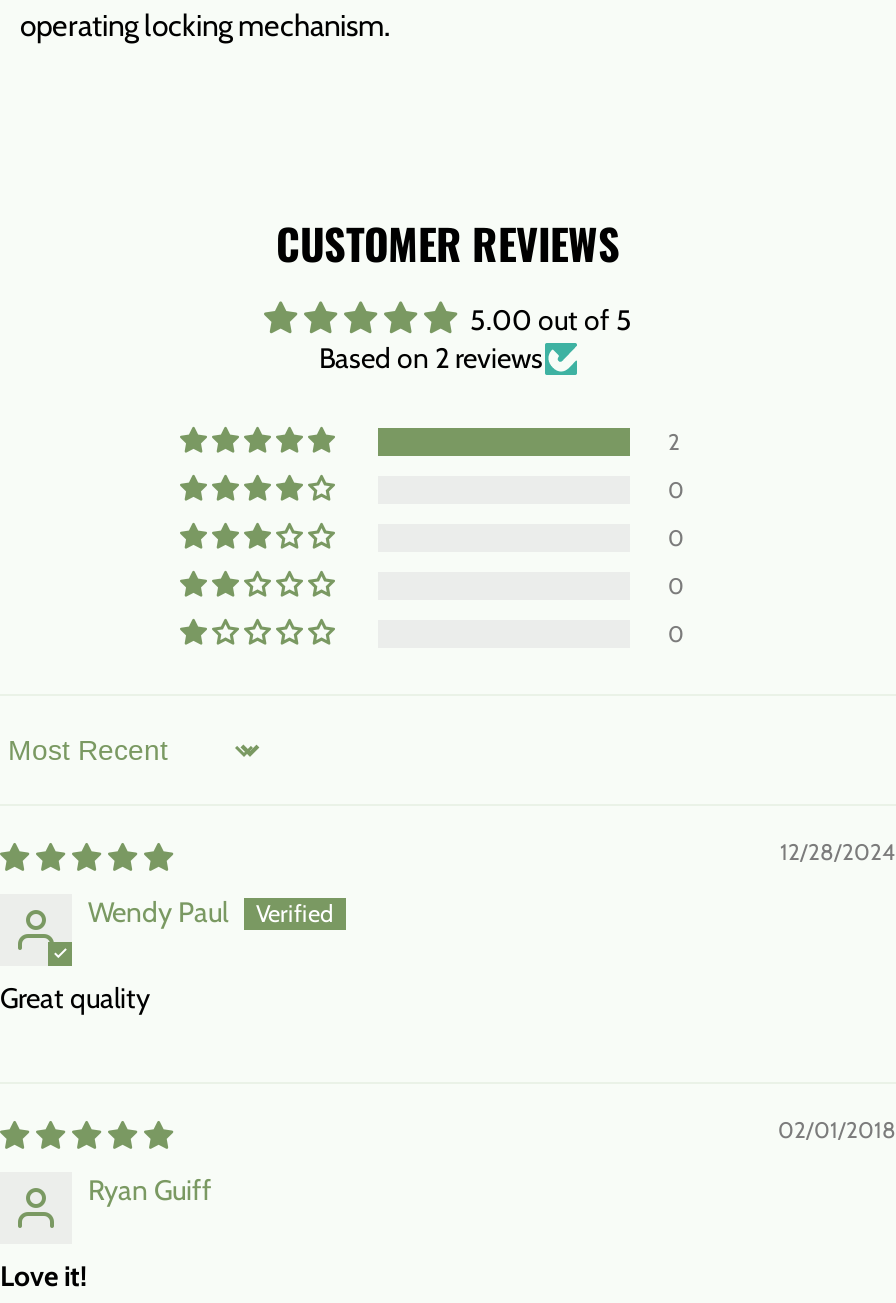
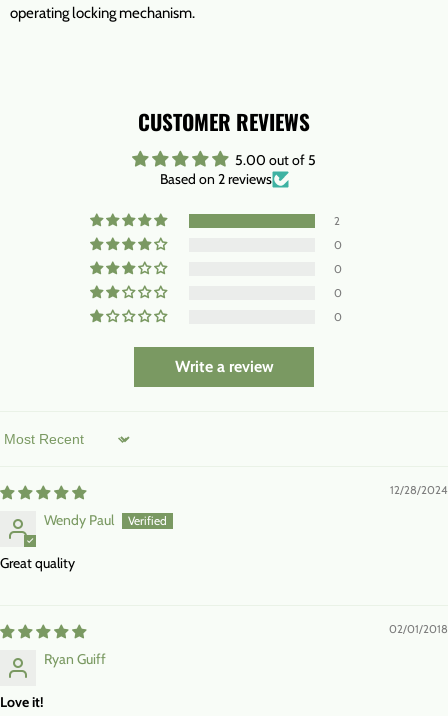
+ Write a review
